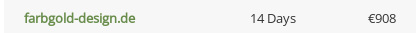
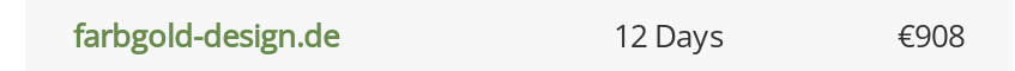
- 14 Days
+ 12 Days
